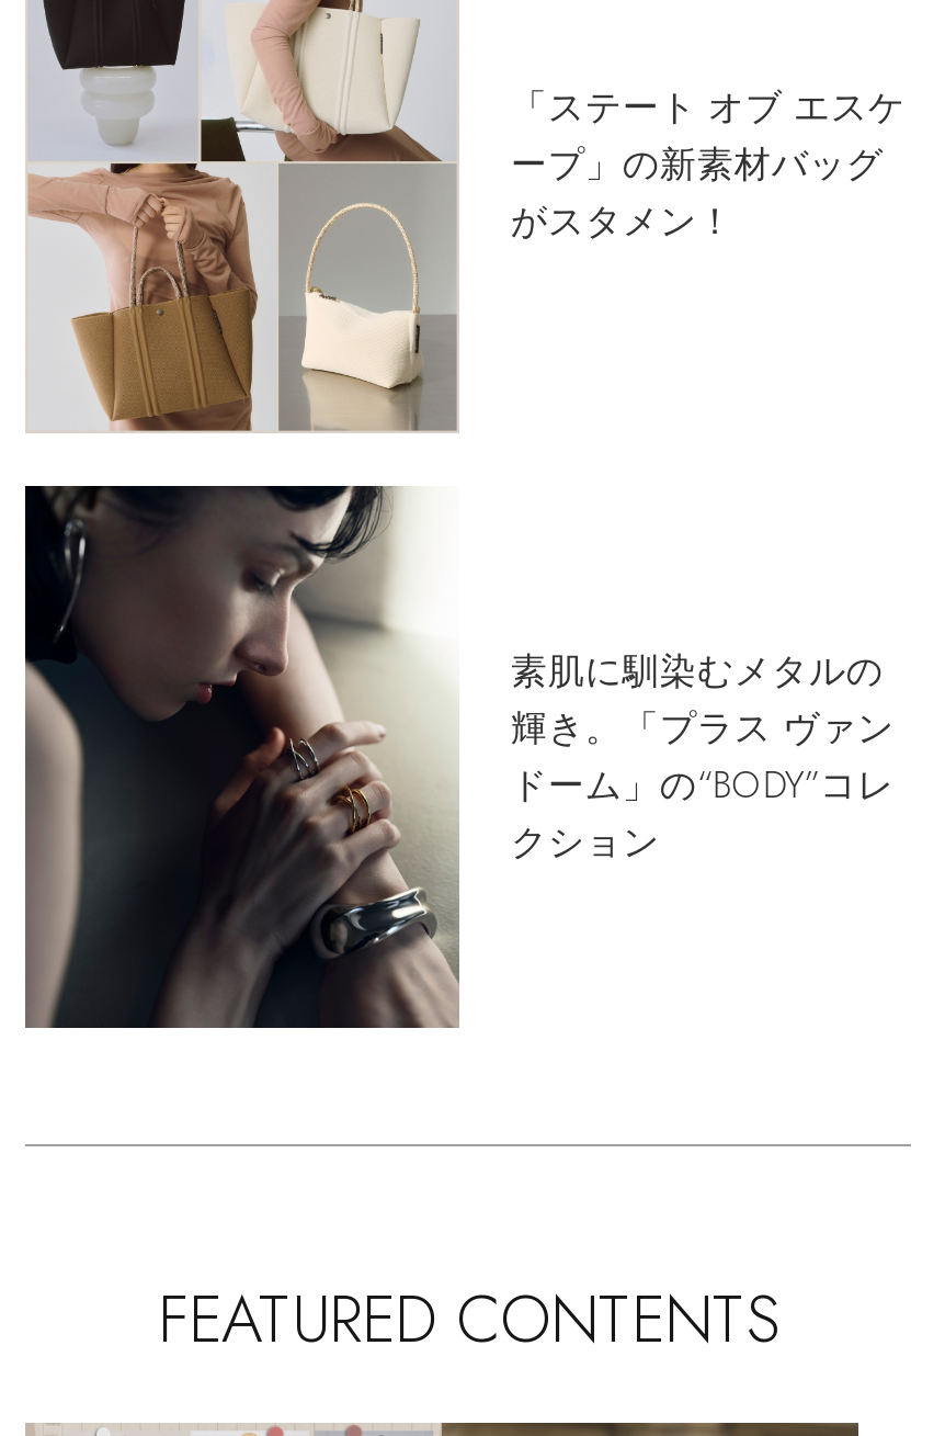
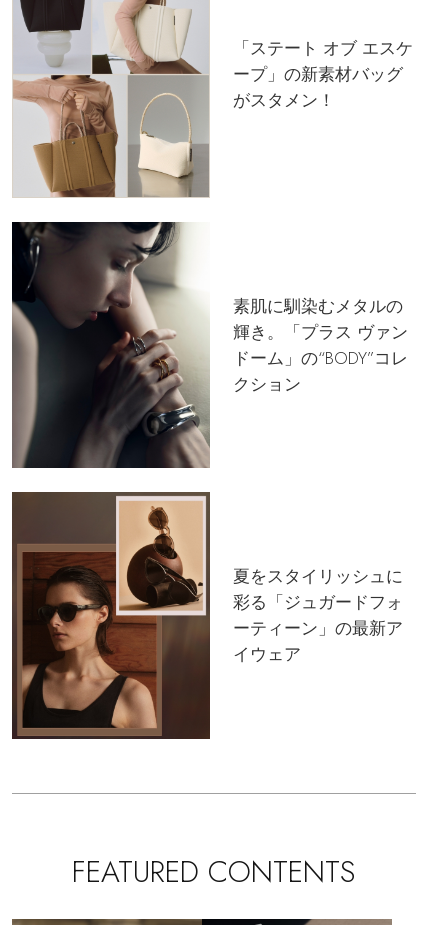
+ [image]
+ 夏をスタイリッシュに
+ 彩る「ジュガードフォ
+ ーティーン」の最新ア
+ イウェア
